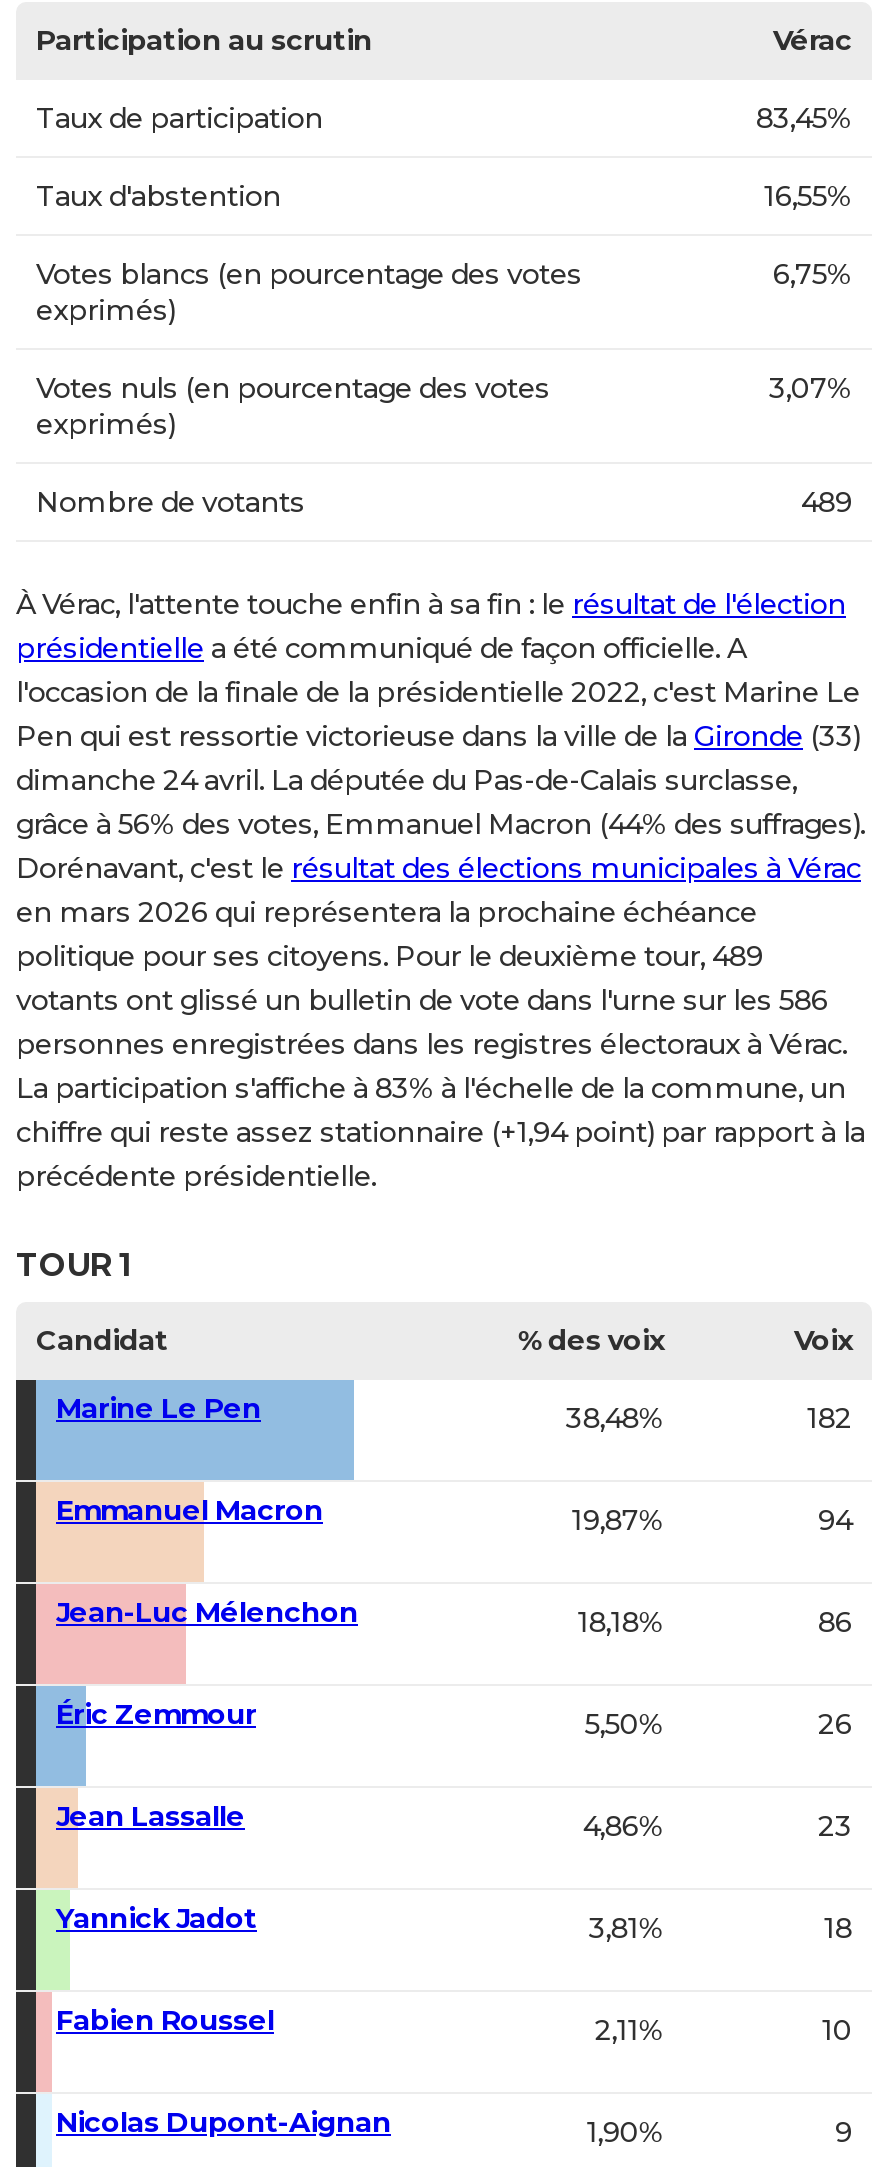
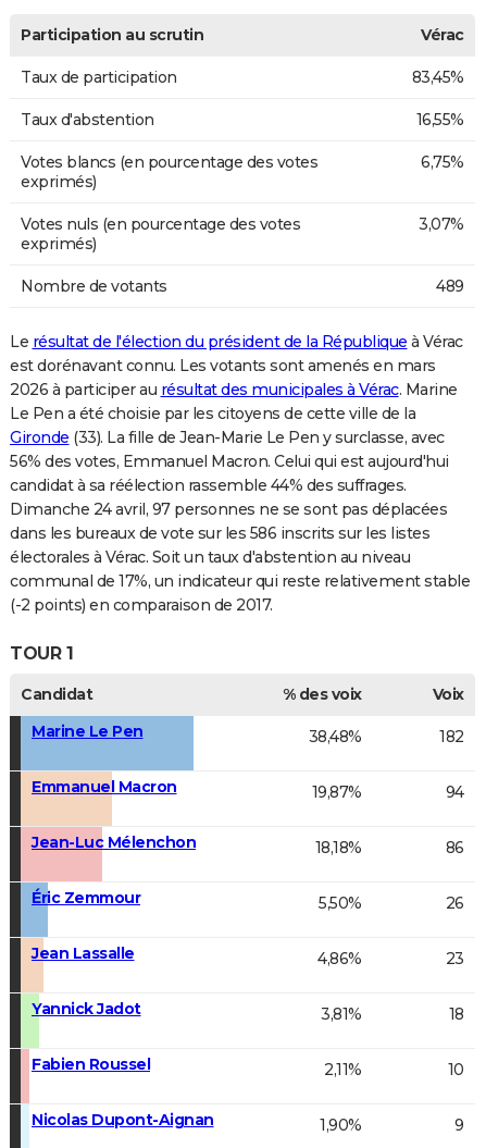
- À Vérac, l'attente touche enfin à sa fin : le résultat de l'élection
- présidentielle a été communiqué de façon officielle. A
- l'occasion de la finale de la présidentielle 2022, c'est Marine Le
- Pen qui est ressortie victorieuse dans la ville de la Gironde (33)
- dimanche 24 avril. La députée du Pas-de-Calais surclasse,
- grâce à 56% des votes, Emmanuel Macron (44% des suffrages).
- Dorénavant, c'est le résultat des élections municipales à Vérac
- en mars 2026 qui représentera la prochaine échéance
- politique pour ses citoyens. Pour le deuxième tour, 489
- votants ont glissé un bulletin de vote dans l'urne sur les 586
- personnes enregistrées dans les registres électoraux à Vérac.
- La participation s'affiche à 83% à l'échelle de la commune, un
- chiffre qui reste assez stationnaire (+1,94 point) par rapport à la
- précédente présidentielle.
+ Le résultat de l'élection du président de la République à Vérac
+ est dorénavant connu. Les votants sont amenés en mars
+ 2026 à participer au résultat des municipales à Vérac. Marine
+ Le Pen a été choisie par les citoyens de cette ville de la
+ Gironde (33). La fille de Jean-Marie Le Pen y surclasse, avec
+ 56% des votes, Emmanuel Macron. Celui qui est aujourd'hui
+ candidat à sa réélection rassemble 44% des suffrages.
+ Dimanche 24 avril, 97 personnes ne se sont pas déplacées
+ dans les bureaux de vote sur les 586 inscrits sur les listes
+ électorales à Vérac. Soit un taux d'abstention au niveau
+ communal de 17%, un indicateur qui reste relativement stable
+ (-2 points) en comparaison de 2017.
